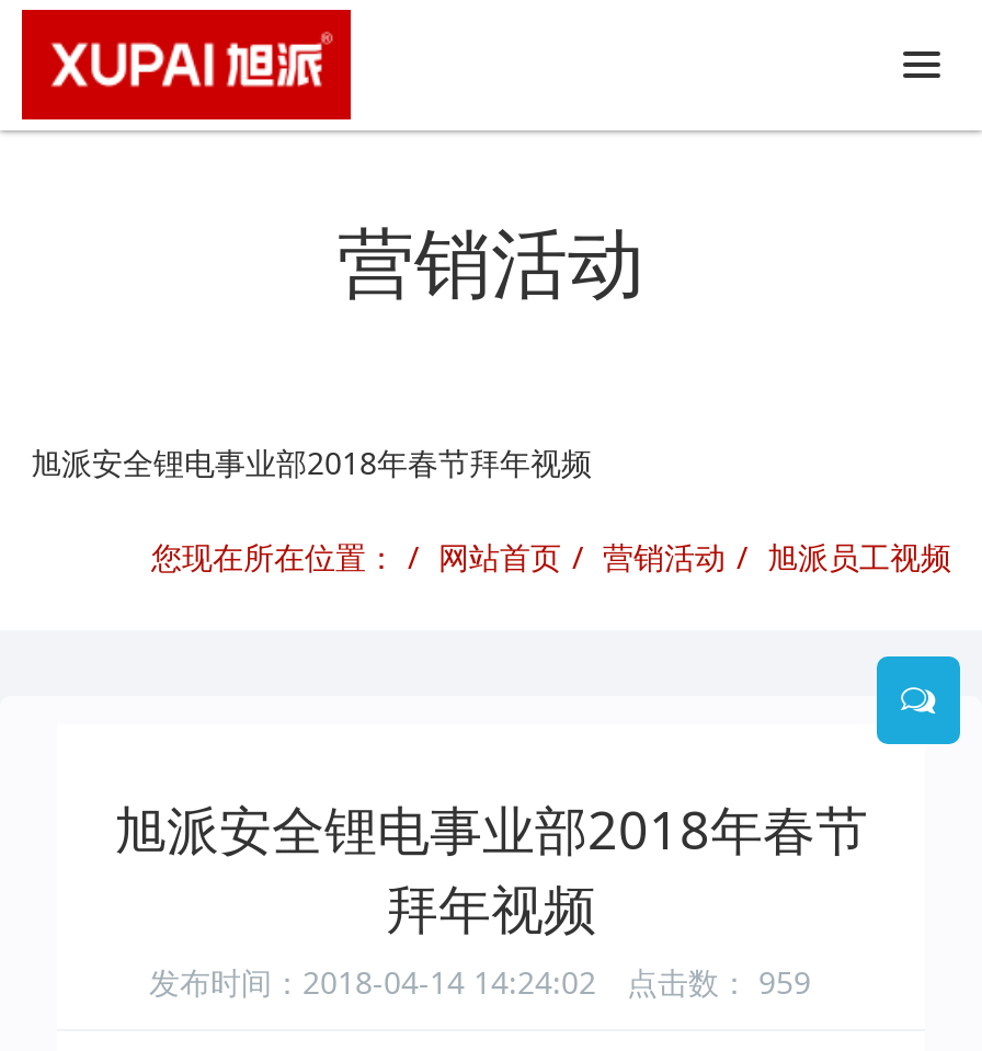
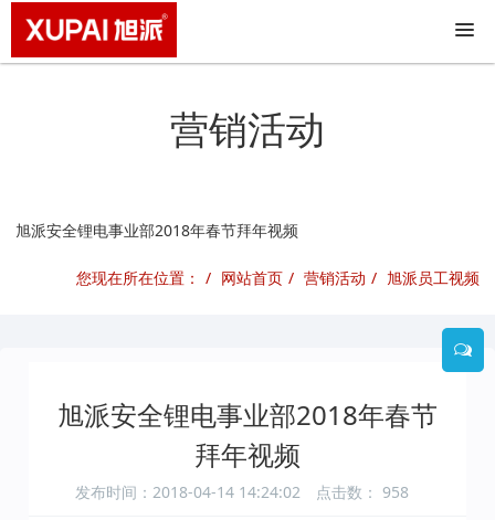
- 发布时间：2018-04-14 14:24:02 点击数：959
+ 发布时间：2018-04-14 14:24:02 点击数：958
